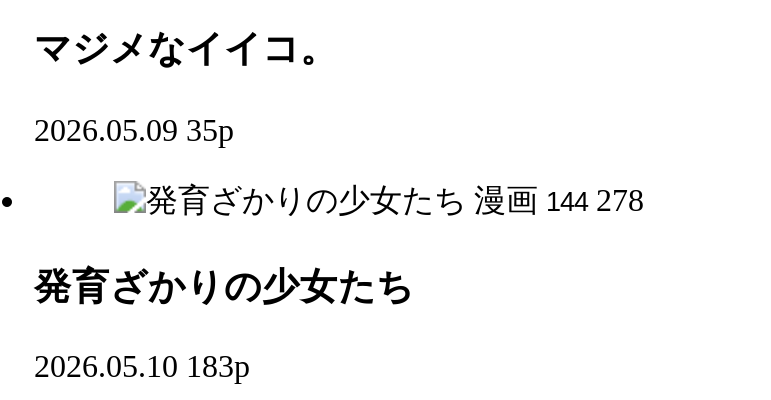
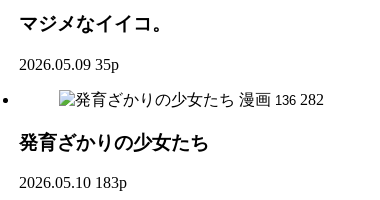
- 漫画 144 278
+ 漫画 136 282
